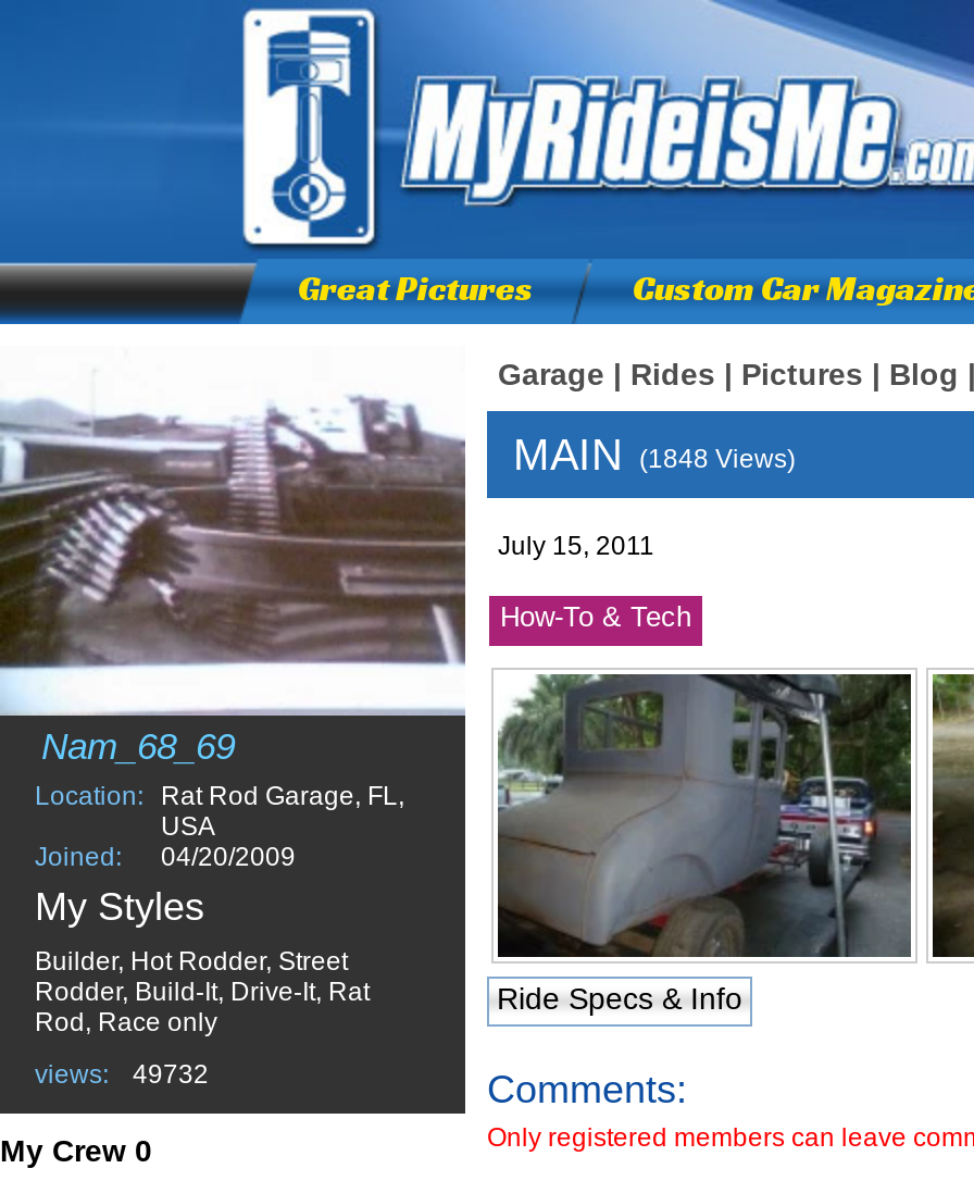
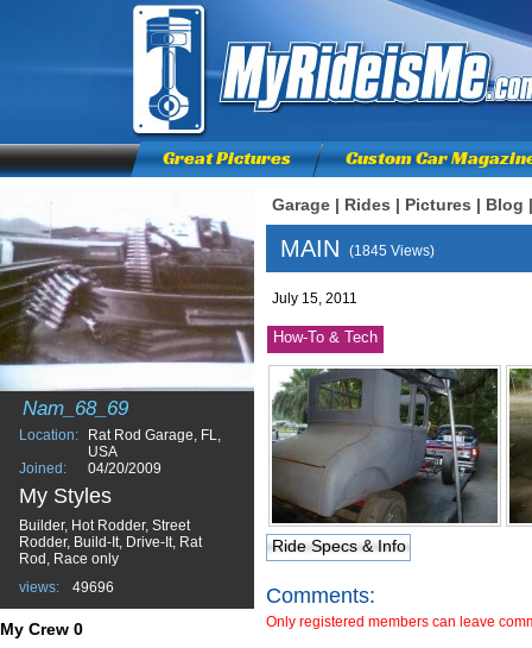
- MAIN (1848 Views)
+ MAIN (1845 Views)

- views: 49732
+ views: 49696
